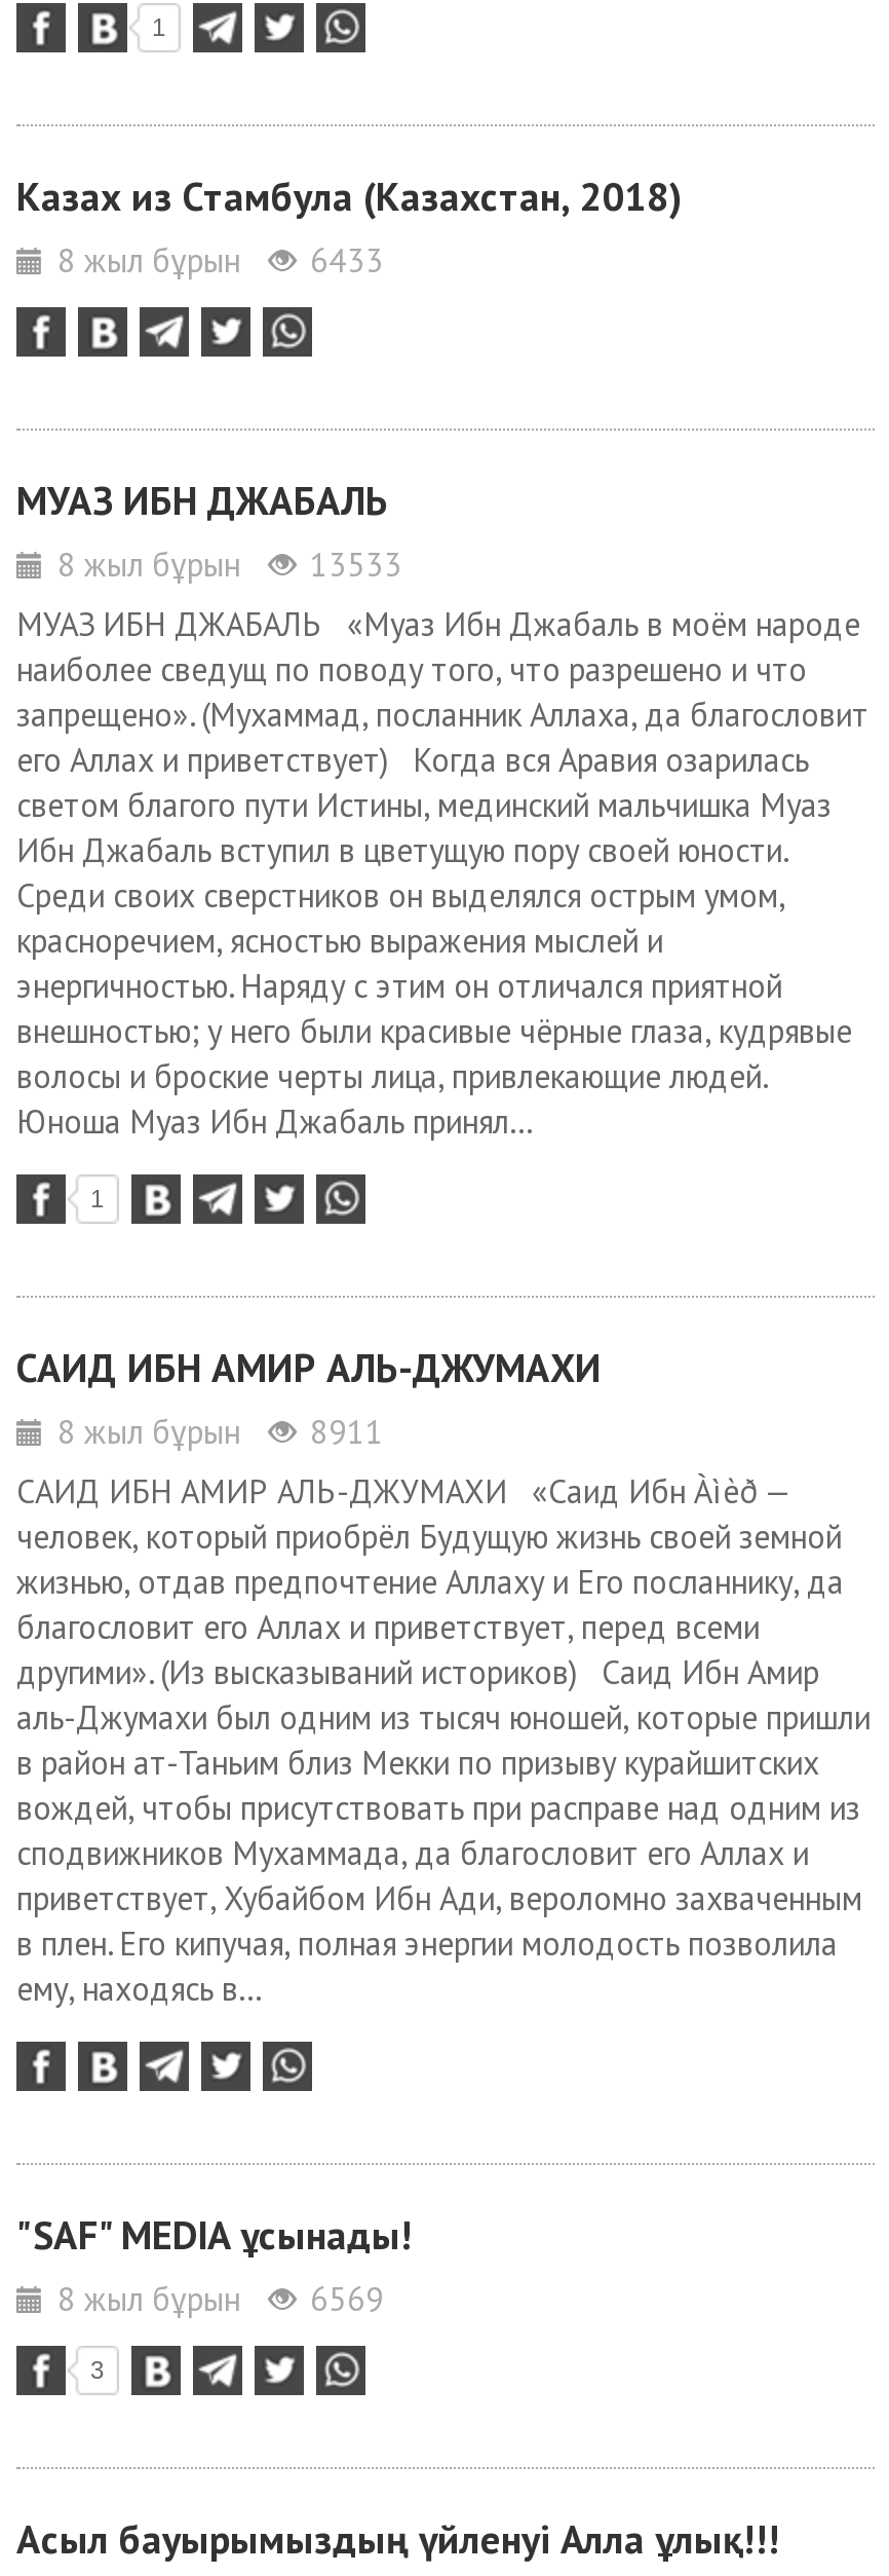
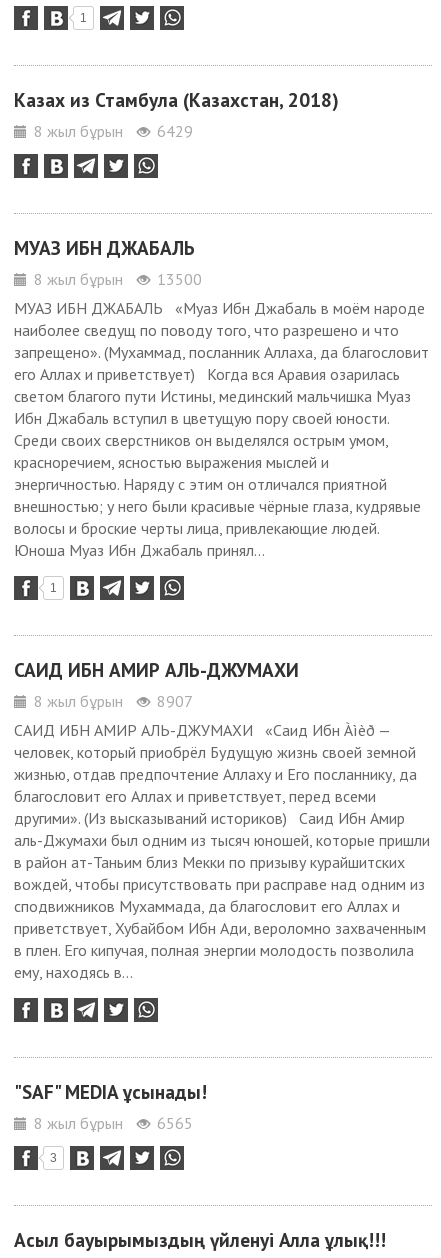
- 8 жыл бұрын 6433
+ 8 жыл бұрын 6429

- 8 жыл бұрын 13533
+ 8 жыл бұрын 13500

- 8 жыл бұрын 8911
+ 8 жыл бұрын 8907

- 8 жыл бұрын 6569
+ 8 жыл бұрын 6565
